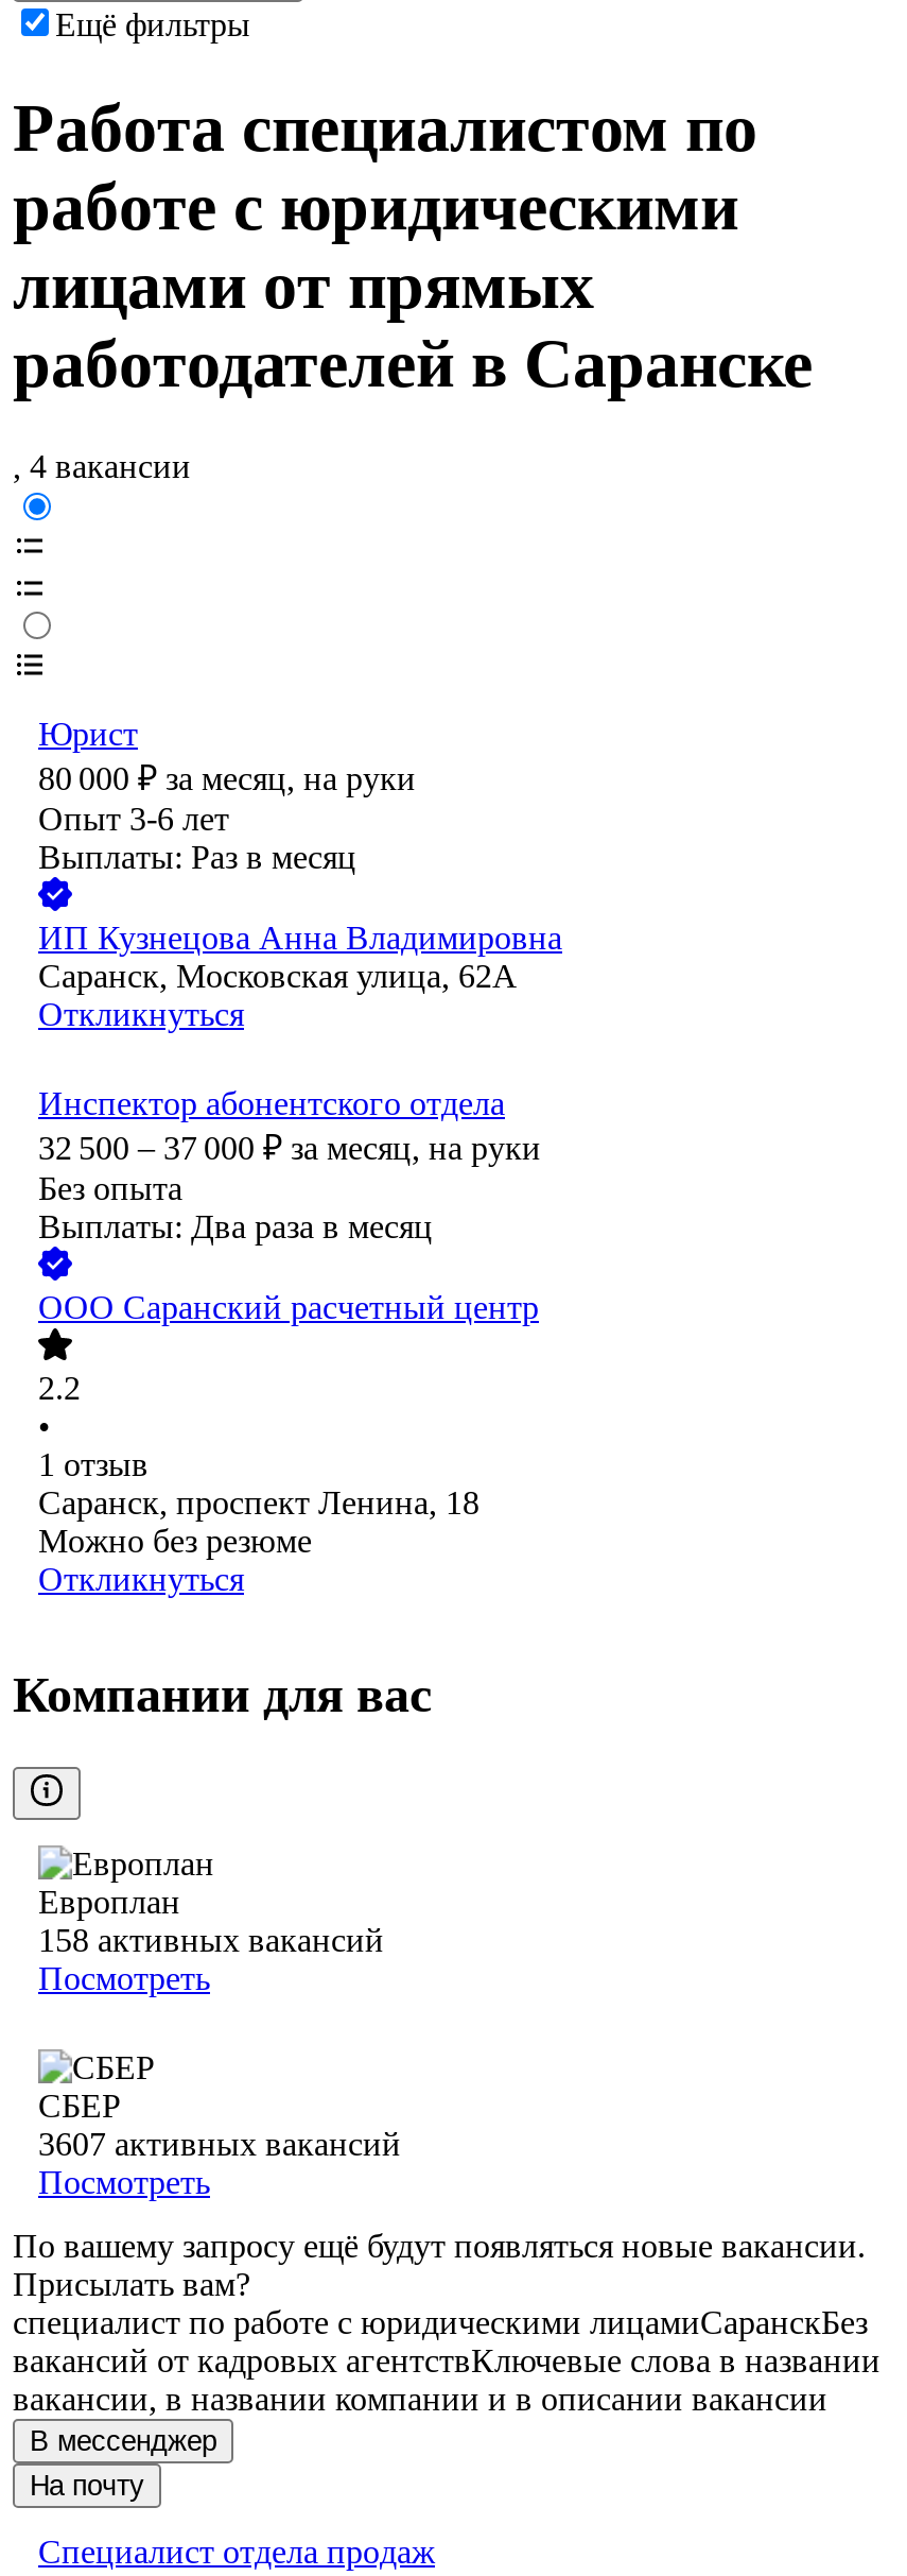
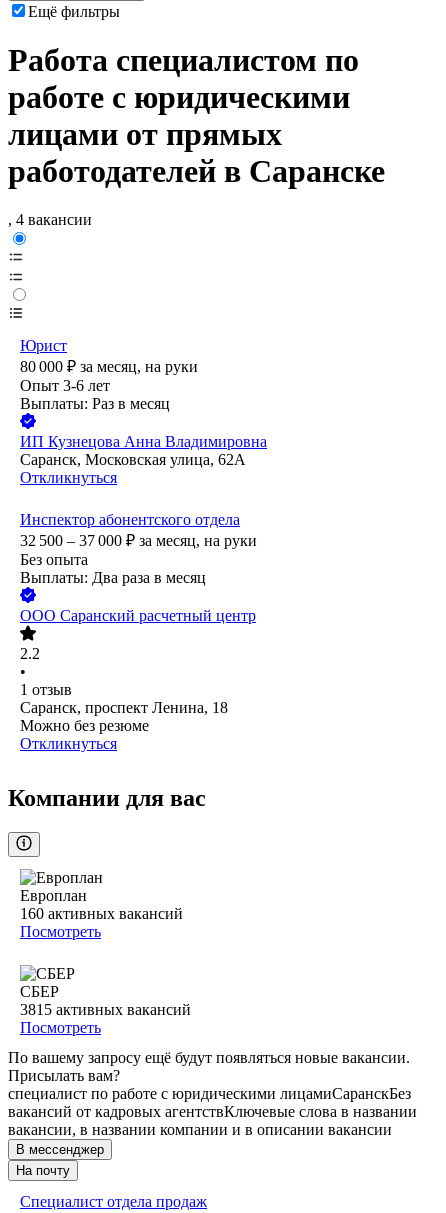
- 158 активных вакансий
+ 160 активных вакансий

- 3607 активных вакансий
+ 3815 активных вакансий
